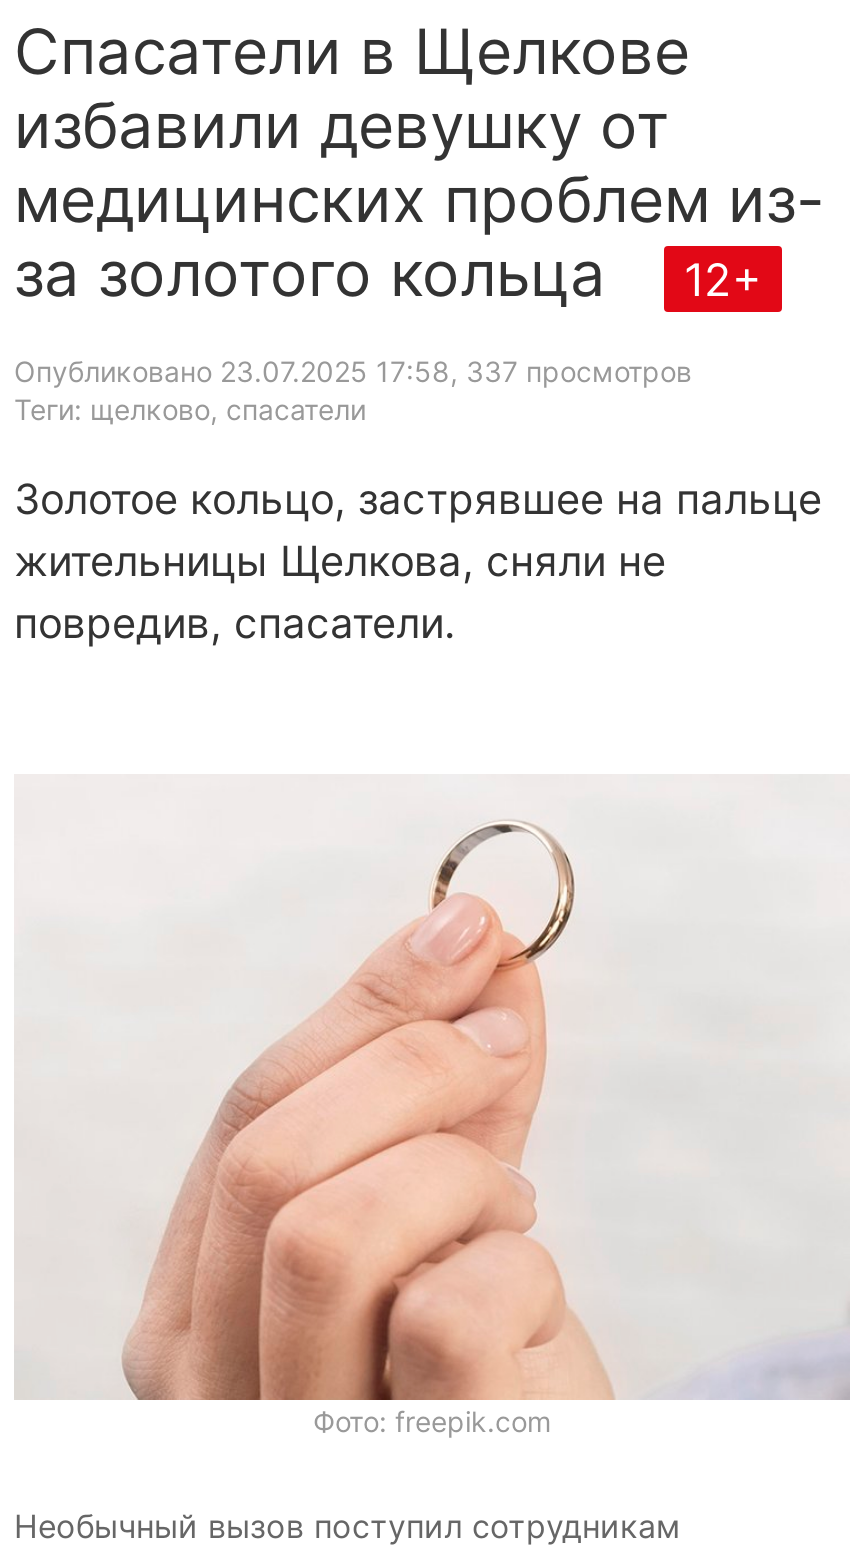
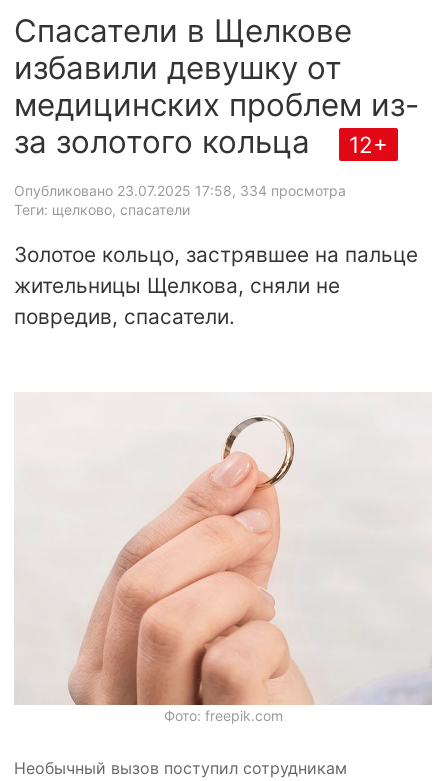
- Опубликовано 23.07.2025 17:58, 337 просмотров
+ Опубликовано 23.07.2025 17:58, 334 просмотра
